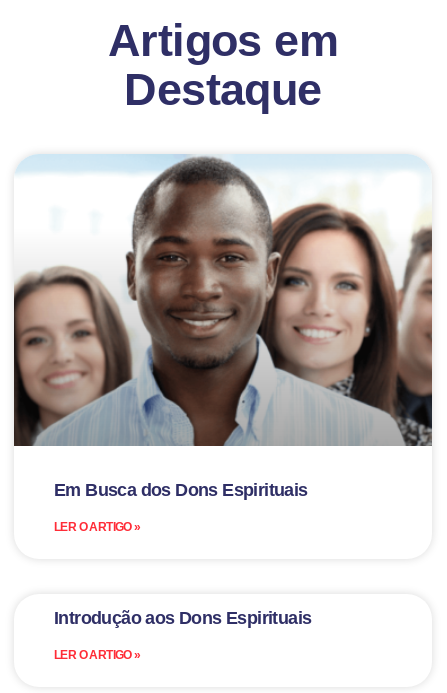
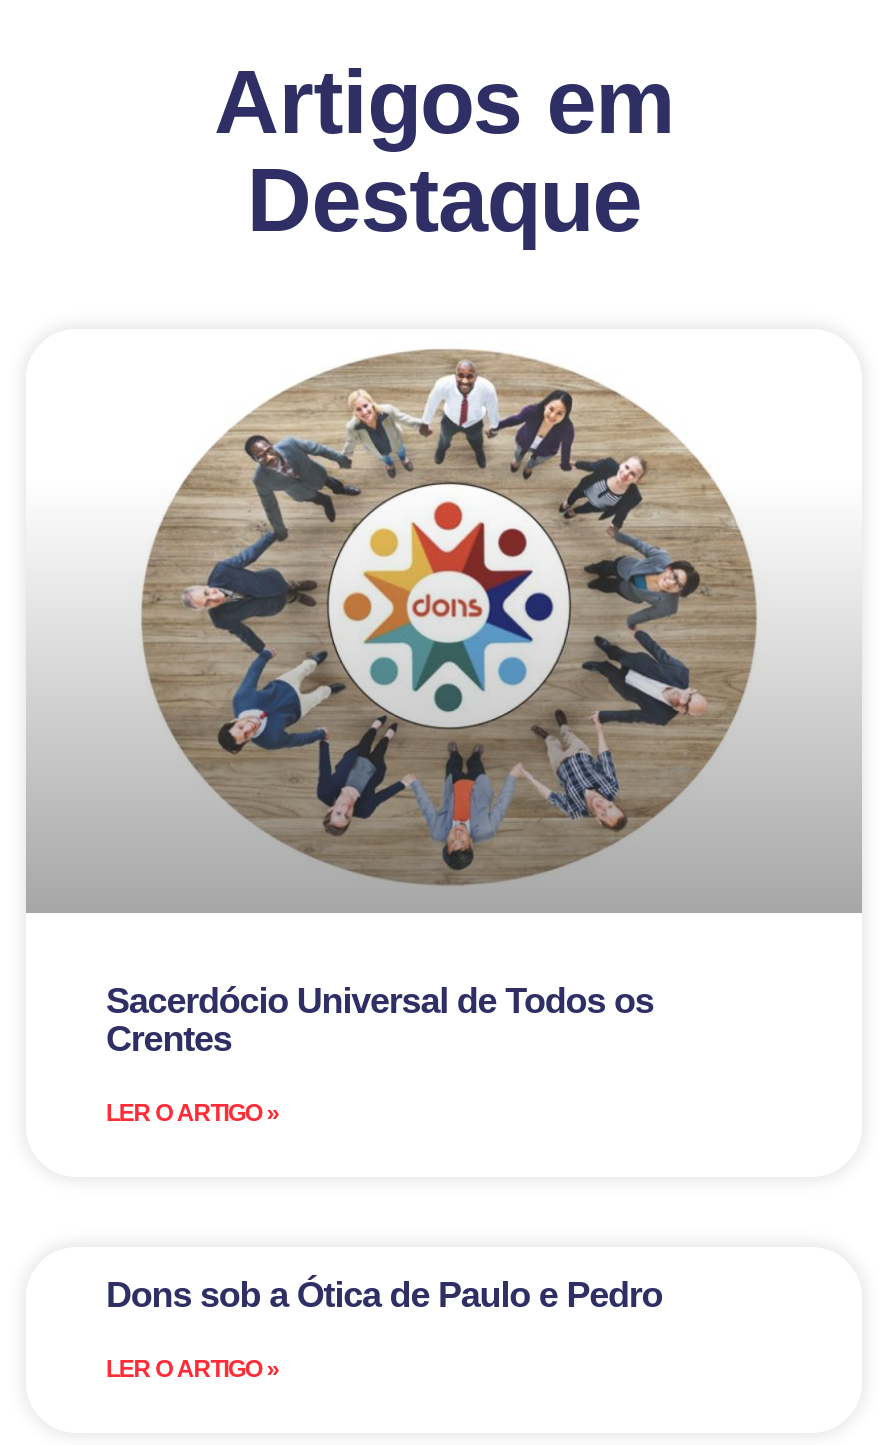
- [image]
- Em Busca dos Dons Espirituais
+ [image]
+ Sacerdócio Universal de Todos os
+ Crentes

- Introdução aos Dons Espirituais
+ Dons sob a Ótica de Paulo e Pedro
